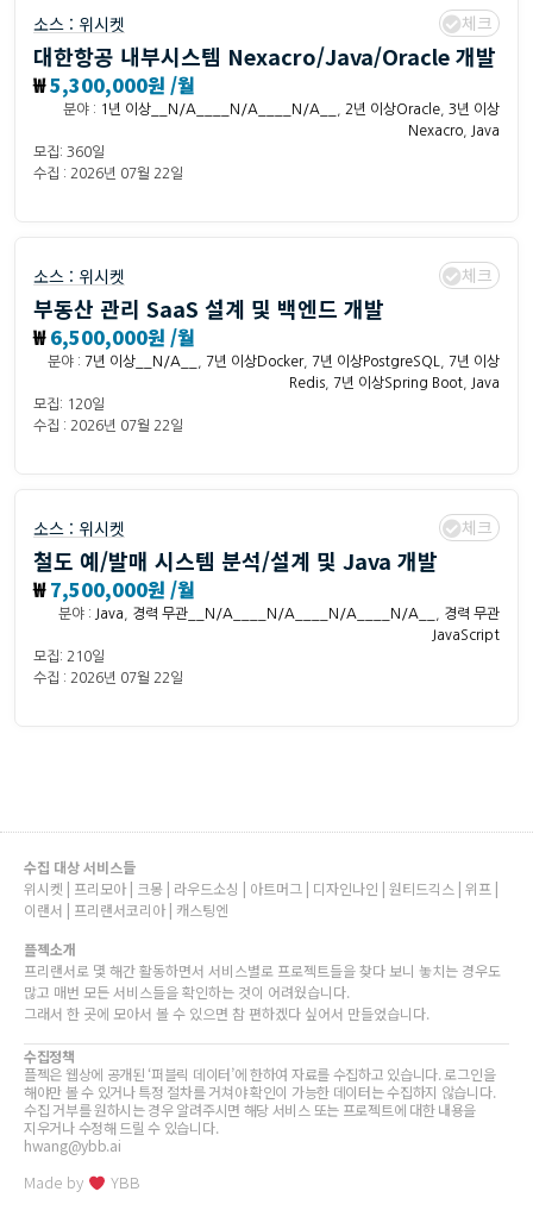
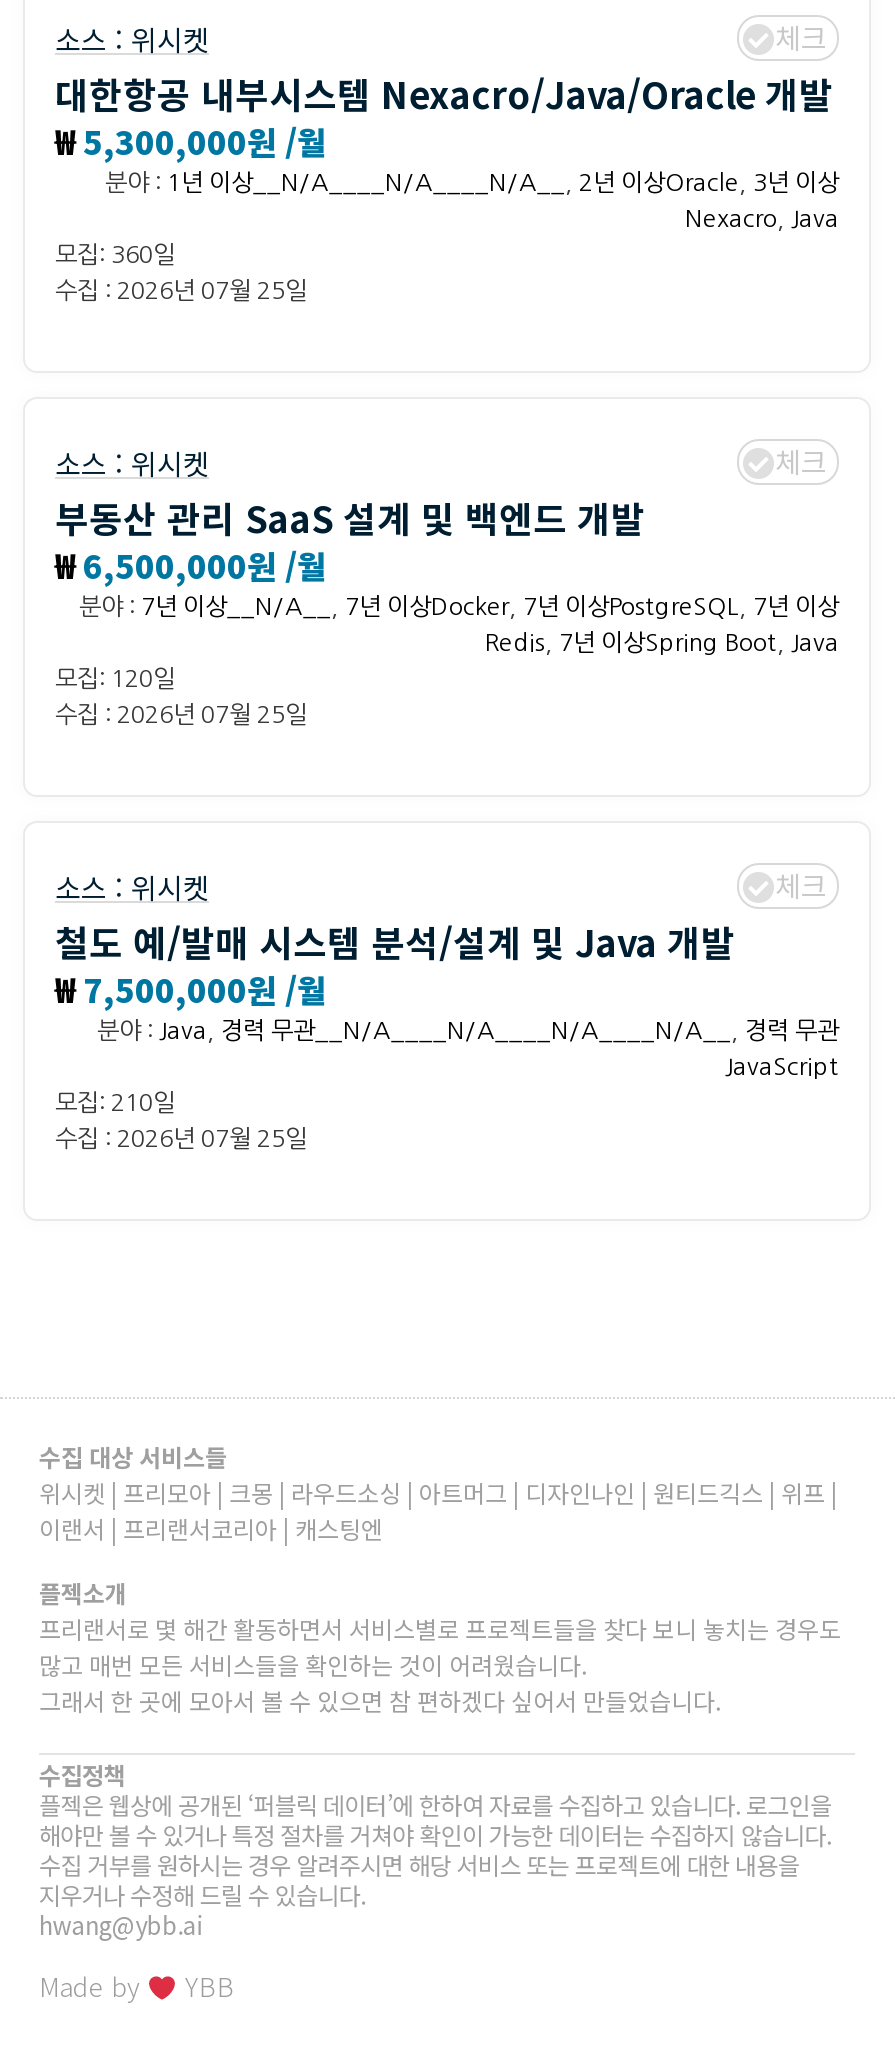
- 수집 : 2026년 07월 22일
+ 수집 : 2026년 07월 25일

- 수집 : 2026년 07월 22일
+ 수집 : 2026년 07월 25일

- 수집 : 2026년 07월 22일
+ 수집 : 2026년 07월 25일
